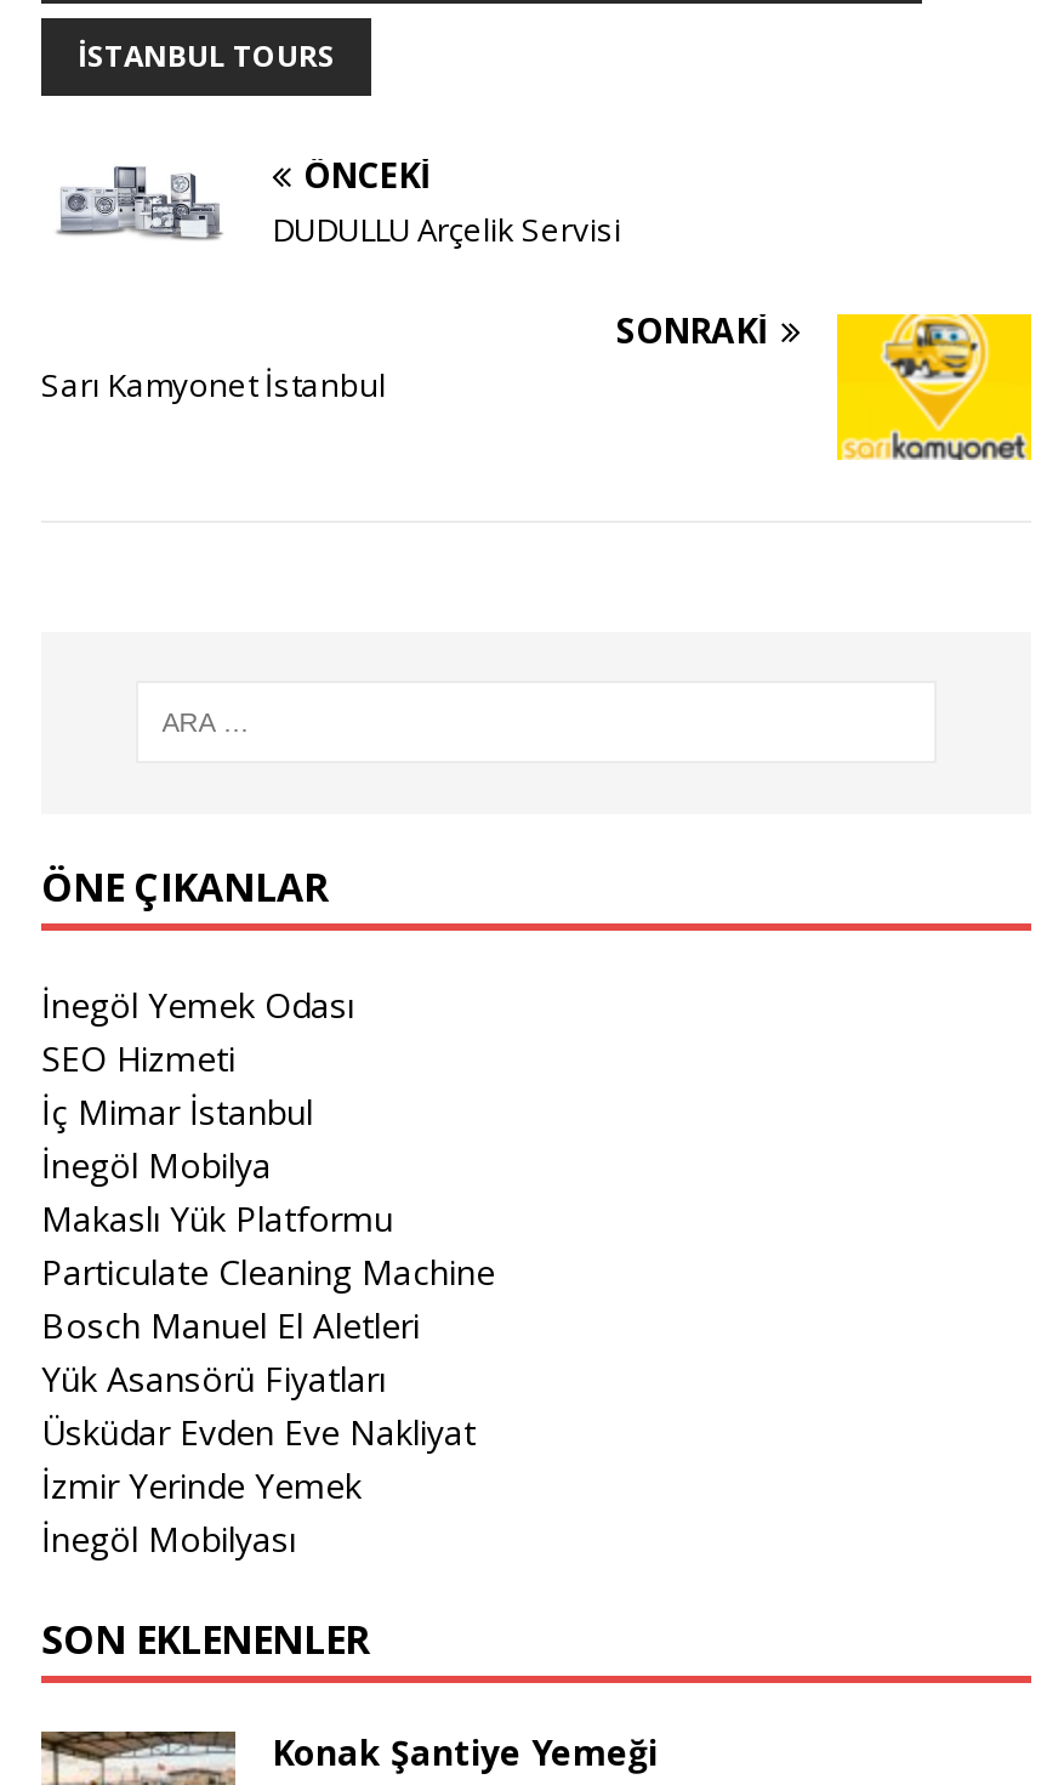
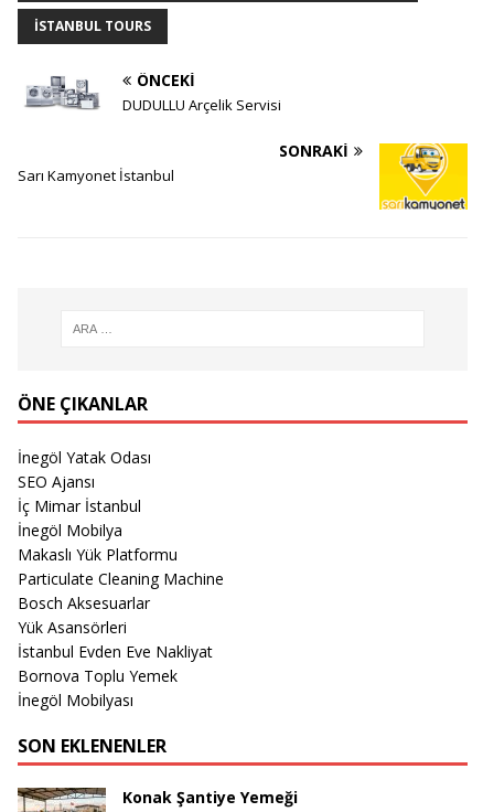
- İnegöl Yemek Odası
+ İnegöl Yatak Odası

- SEO Hizmeti
+ SEO Ajansı

- Bosch Manuel El Aletleri
- Yük Asansörü Fiyatları
- Üsküdar Evden Eve Nakliyat
- İzmir Yerinde Yemek
+ Bosch Aksesuarlar
+ Yük Asansörleri
+ İstanbul Evden Eve Nakliyat
+ Bornova Toplu Yemek
